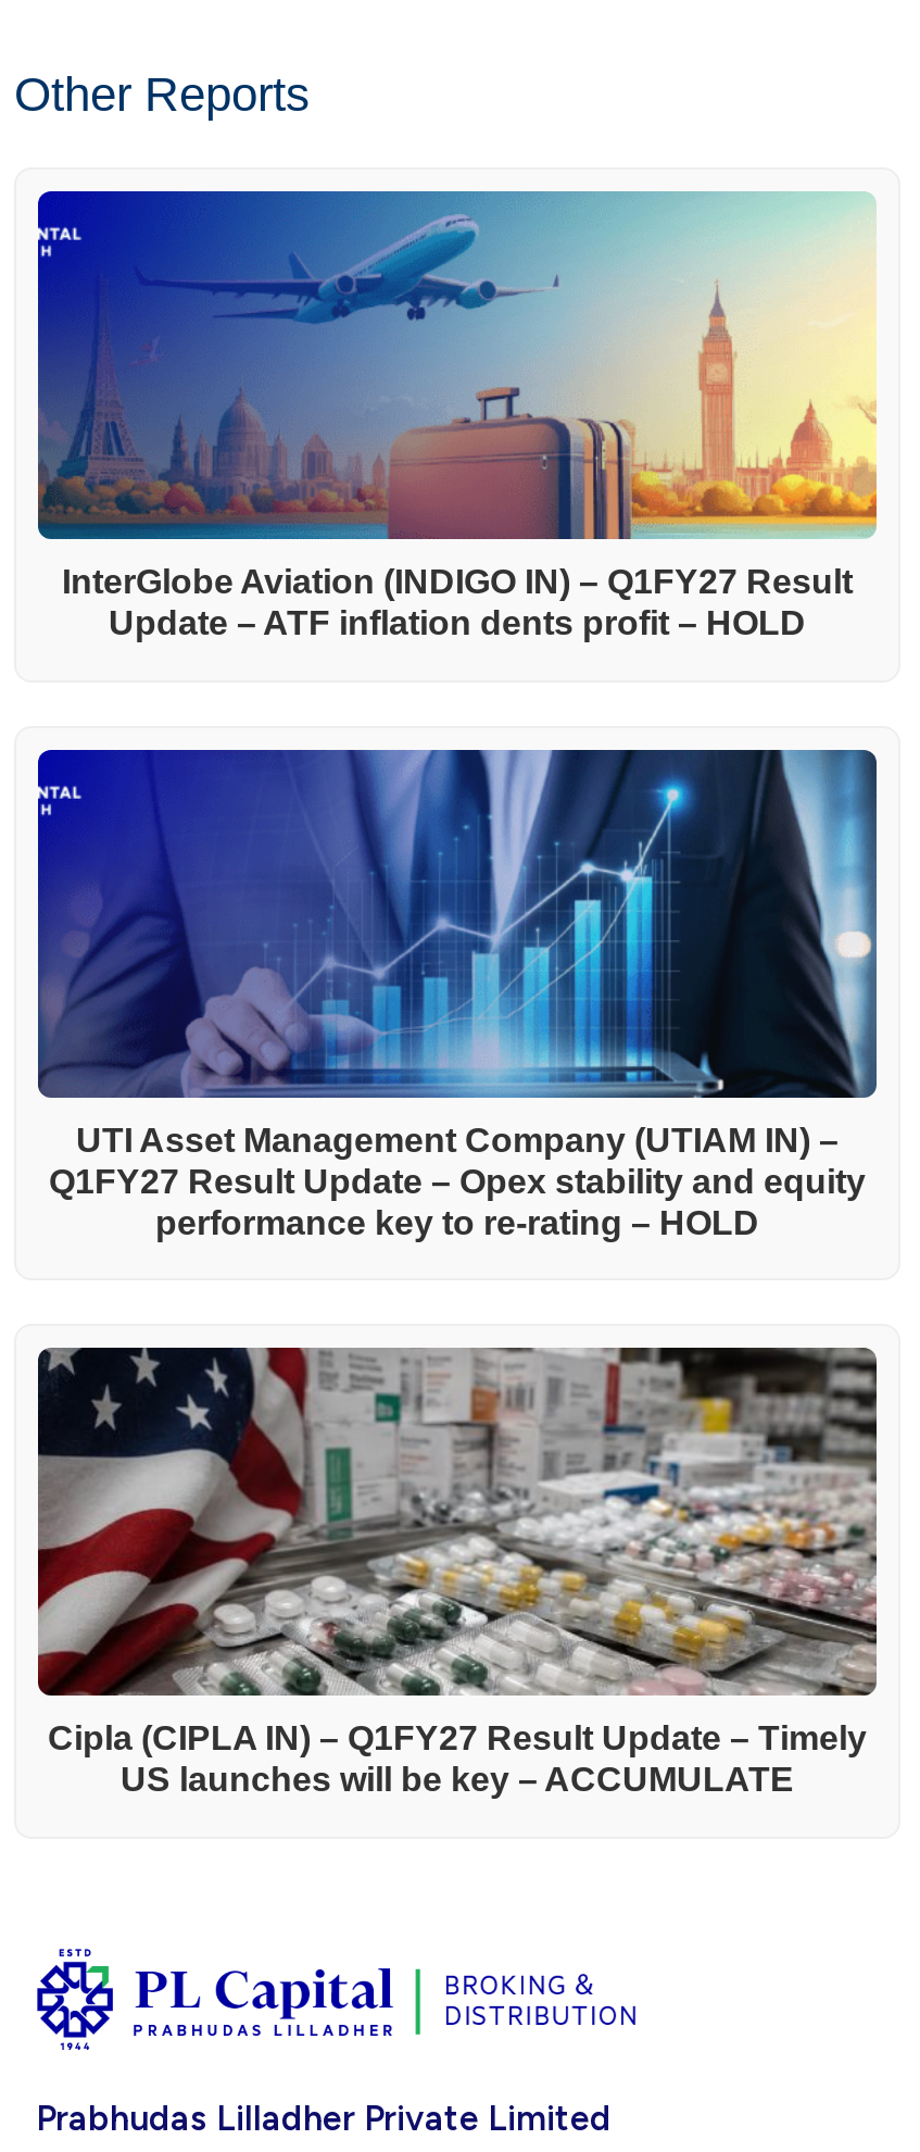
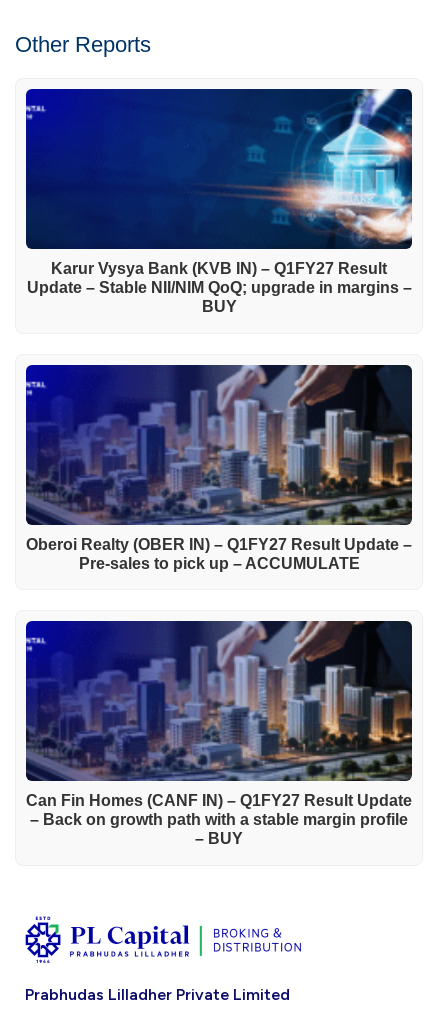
- [image]
- InterGlobe Aviation (INDIGO IN) – Q1FY27 Result
- Update – ATF inflation dents profit – HOLD
+ [image]
+ Karur Vysya Bank (KVB IN) – Q1FY27 Result
+ Update – Stable NII/NIM QoQ; upgrade in margins –
+ BUY

- [image]
- UTI Asset Management Company (UTIAM IN) –
- Q1FY27 Result Update – Opex stability and equity
- performance key to re-rating – HOLD
+ [image]
+ Oberoi Realty (OBER IN) – Q1FY27 Result Update –
+ Pre-sales to pick up – ACCUMULATE

- [image]
- Cipla (CIPLA IN) – Q1FY27 Result Update – Timely
- US launches will be key – ACCUMULATE
+ [image]
+ Can Fin Homes (CANF IN) – Q1FY27 Result Update
+ – Back on growth path with a stable margin profile
+ – BUY
